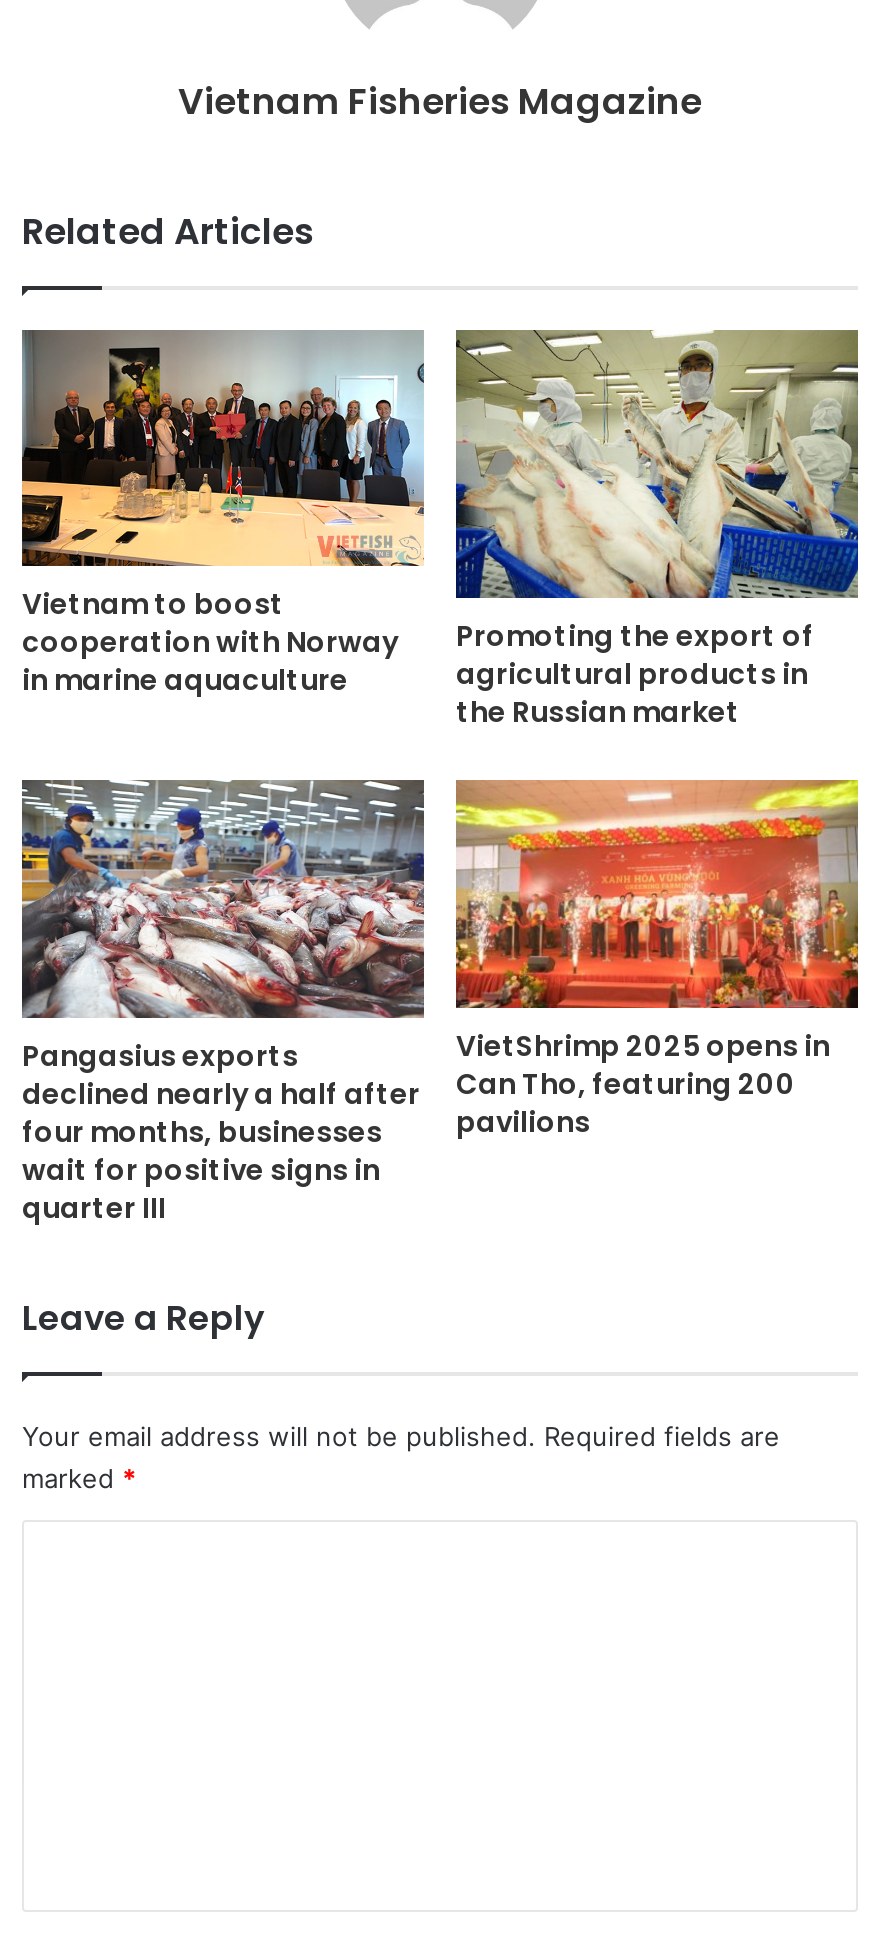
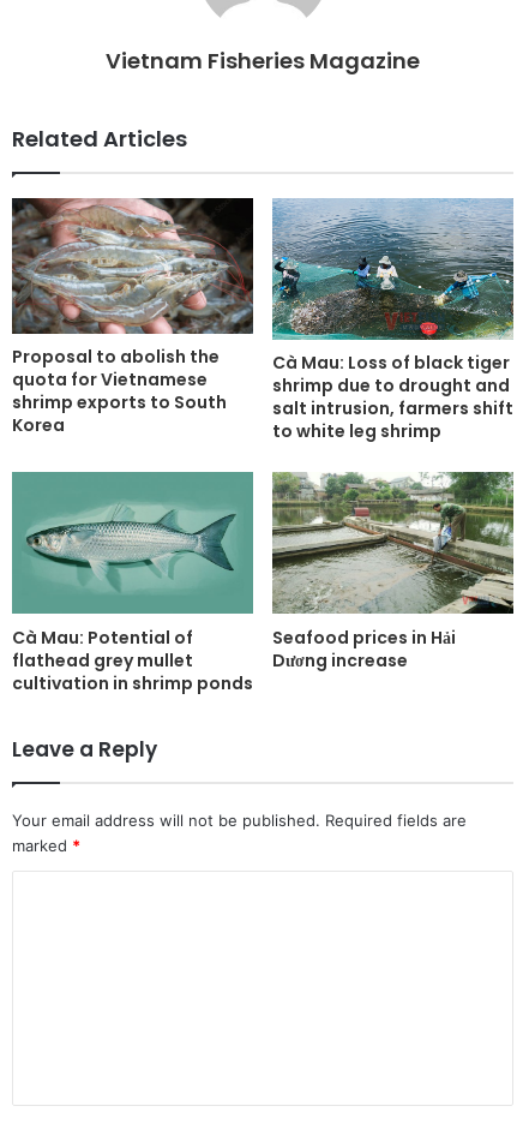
- [image]
- Vietnam to boost
- cooperation with Norway
- in marine aquaculture
+ [image]
+ Proposal to abolish the
+ quota for Vietnamese
+ shrimp exports to South
+ Korea

- [image]
- Promoting the export of
- agricultural products in
- the Russian market
+ [image]
+ Cà Mau: Loss of black tiger
+ shrimp due to drought and
+ salt intrusion, farmers shift
+ to white leg shrimp

- [image]
- Pangasius exports
- declined nearly a half after
- four months, businesses
- wait for positive signs in
- quarter III
+ [image]
+ Cà Mau: Potential of
+ flathead grey mullet
+ cultivation in shrimp ponds

- [image]
+ [image]

- VietShrimp 2025 opens in
- Can Tho, featuring 200
- pavilions
+ Seafood prices in Hải
+ Dương increase
